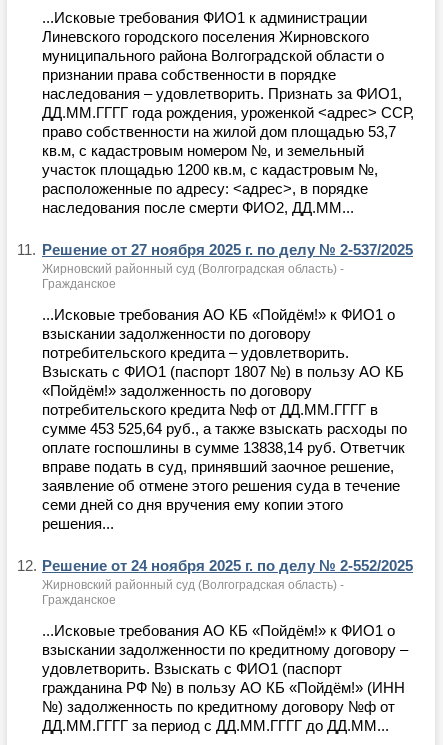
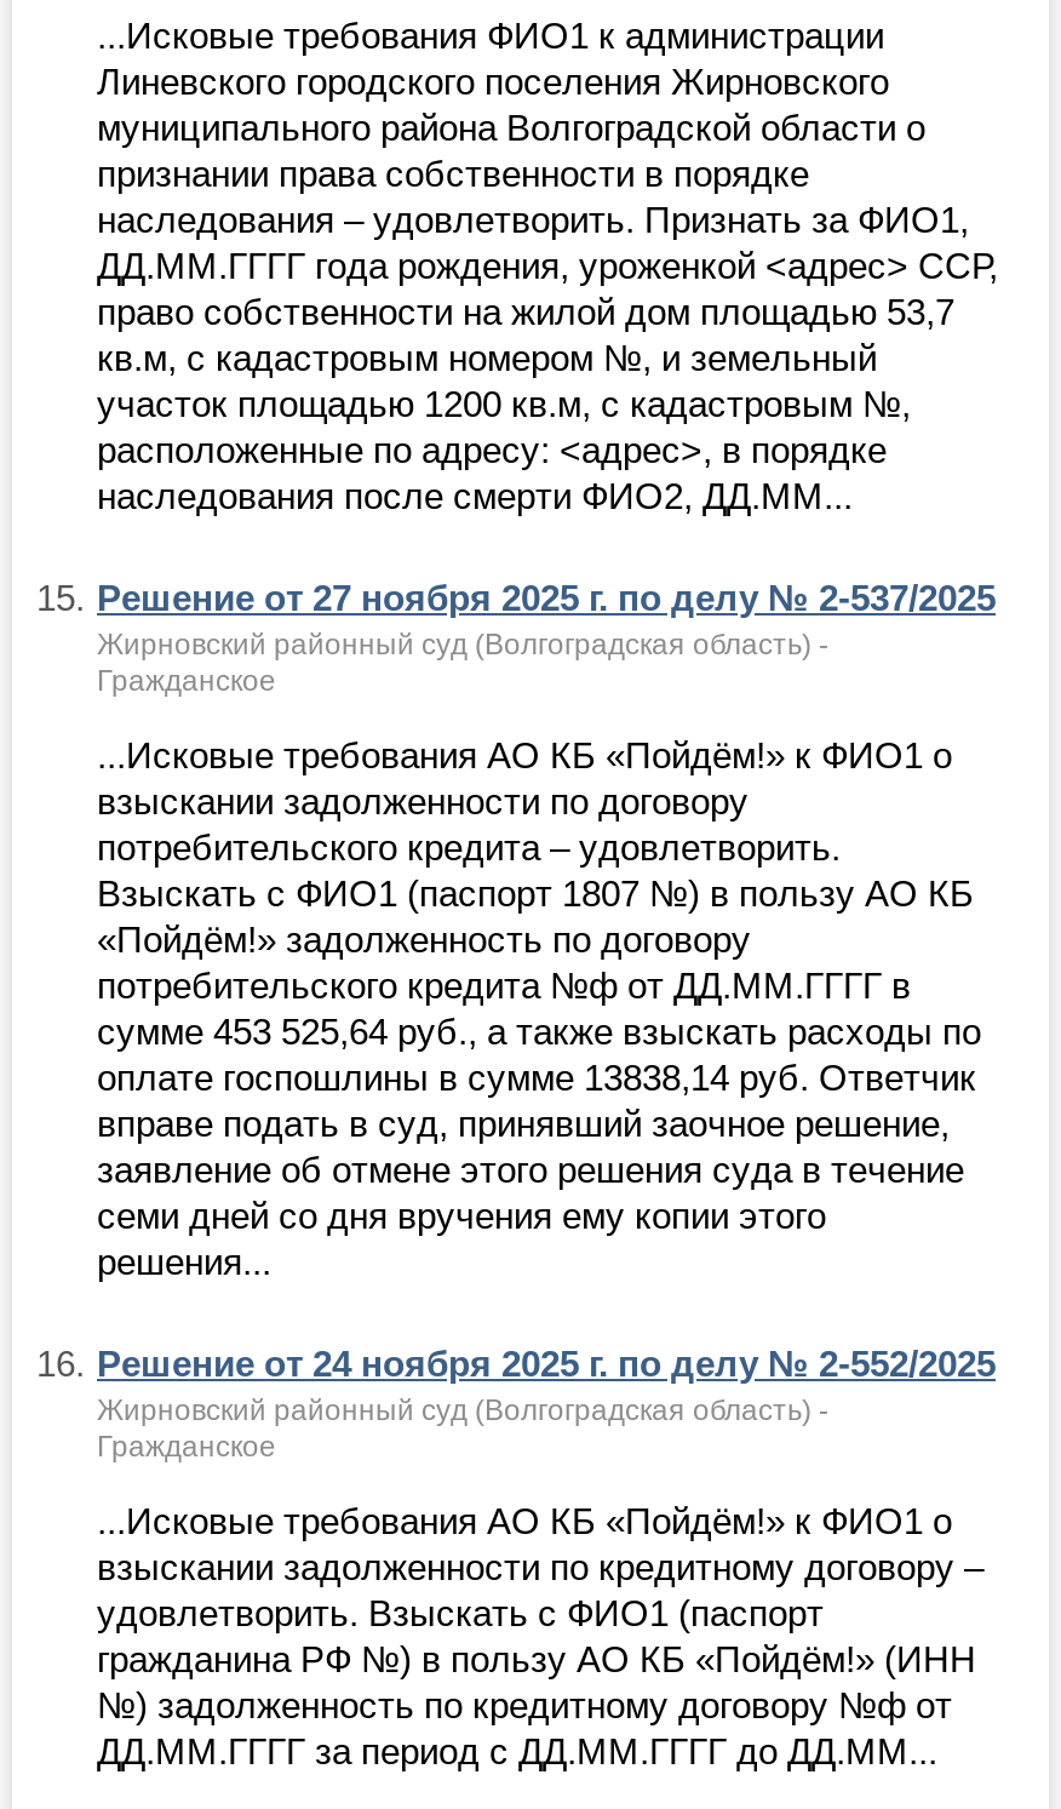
- 11. Решение от 27 ноября 2025 г. по делу № 2-537/2025
+ 15. Решение от 27 ноября 2025 г. по делу № 2-537/2025

- 12. Решение от 24 ноября 2025 г. по делу № 2-552/2025
+ 16. Решение от 24 ноября 2025 г. по делу № 2-552/2025
